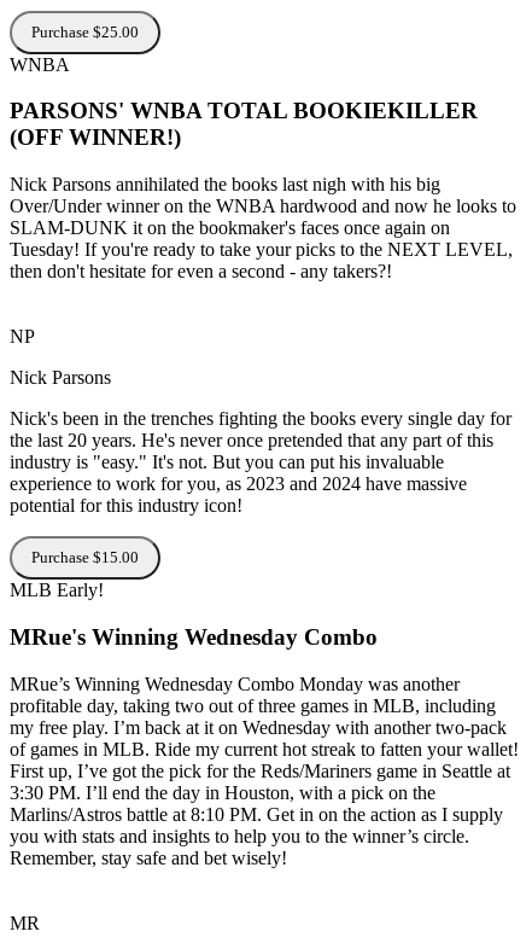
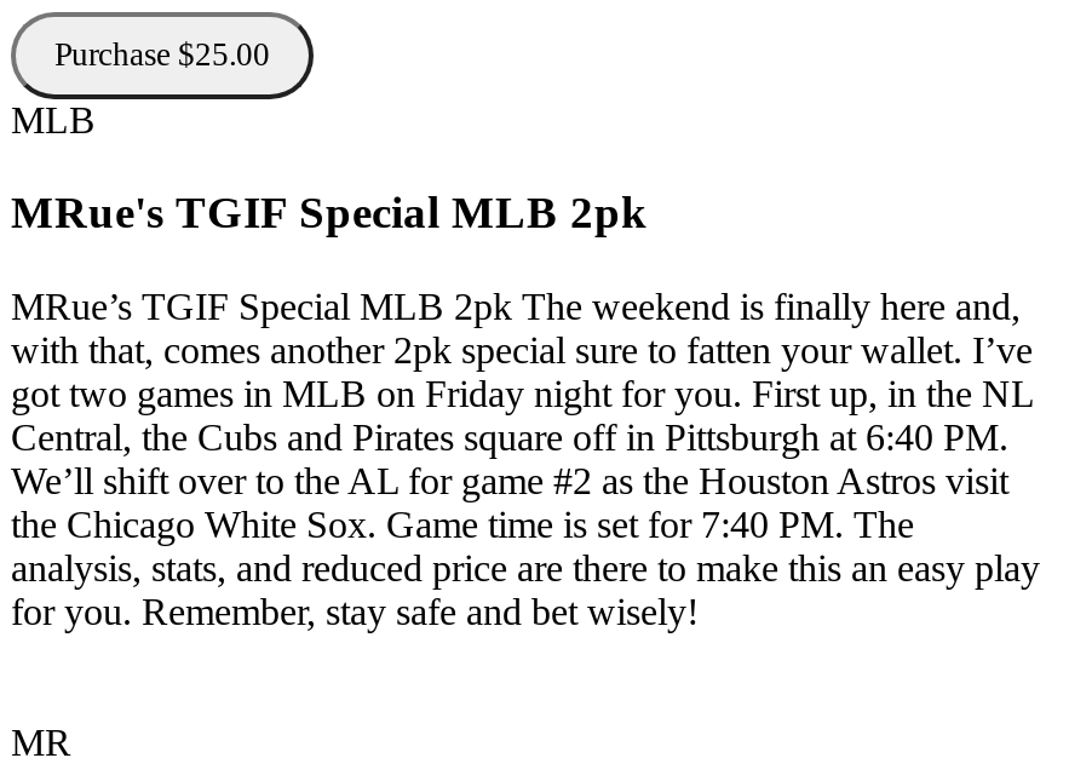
- WNBA
- PARSONS' WNBA TOTAL BOOKIEKILLER
- (OFF WINNER!)
- Nick Parsons annihilated the books last nigh with his big
- Over/Under winner on the WNBA hardwood and now he looks to
- SLAM-DUNK it on the bookmaker's faces once again on
- Tuesday! If you're ready to take your picks to the NEXT LEVEL,
- then don't hesitate for even a second - any takers?!
- NP
- Nick Parsons
- Nick's been in the trenches fighting the books every single day for
- the last 20 years. He's never once pretended that any part of this
- industry is "easy." It's not. But you can put his invaluable
- experience to work for you, as 2023 and 2024 have massive
- potential for this industry icon!
- Purchase $15.00
- MLBEarly!
- MRue's Winning Wednesday Combo
- MRue’s Winning Wednesday Combo Monday was another
- profitable day, taking two out of three games in MLB, including
- my free play. I’m back at it on Wednesday with another two-pack
- of games in MLB. Ride my current hot streak to fatten your wallet!
- First up, I’ve got the pick for the Reds/Mariners game in Seattle at
- 3:30 PM. I’ll end the day in Houston, with a pick on the
- Marlins/Astros battle at 8:10 PM. Get in on the action as I supply
- you with stats and insights to help you to the winner’s circle.
- Remember, stay safe and bet wisely!
+ MLB
+ MRue's TGIF Special MLB 2pk
+ MRue’s TGIF Special MLB 2pk The weekend is finally here and,
+ with that, comes another 2pk special sure to fatten your wallet. I’ve
+ got two games in MLB on Friday night for you. First up, in the NL
+ Central, the Cubs and Pirates square off in Pittsburgh at 6:40 PM.
+ We’ll shift over to the AL for game #2 as the Houston Astros visit
+ the Chicago White Sox. Game time is set for 7:40 PM. The
+ analysis, stats, and reduced price are there to make this an easy play
+ for you. Remember, stay safe and bet wisely!
